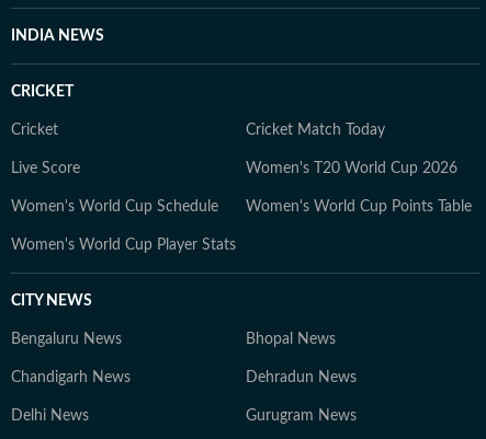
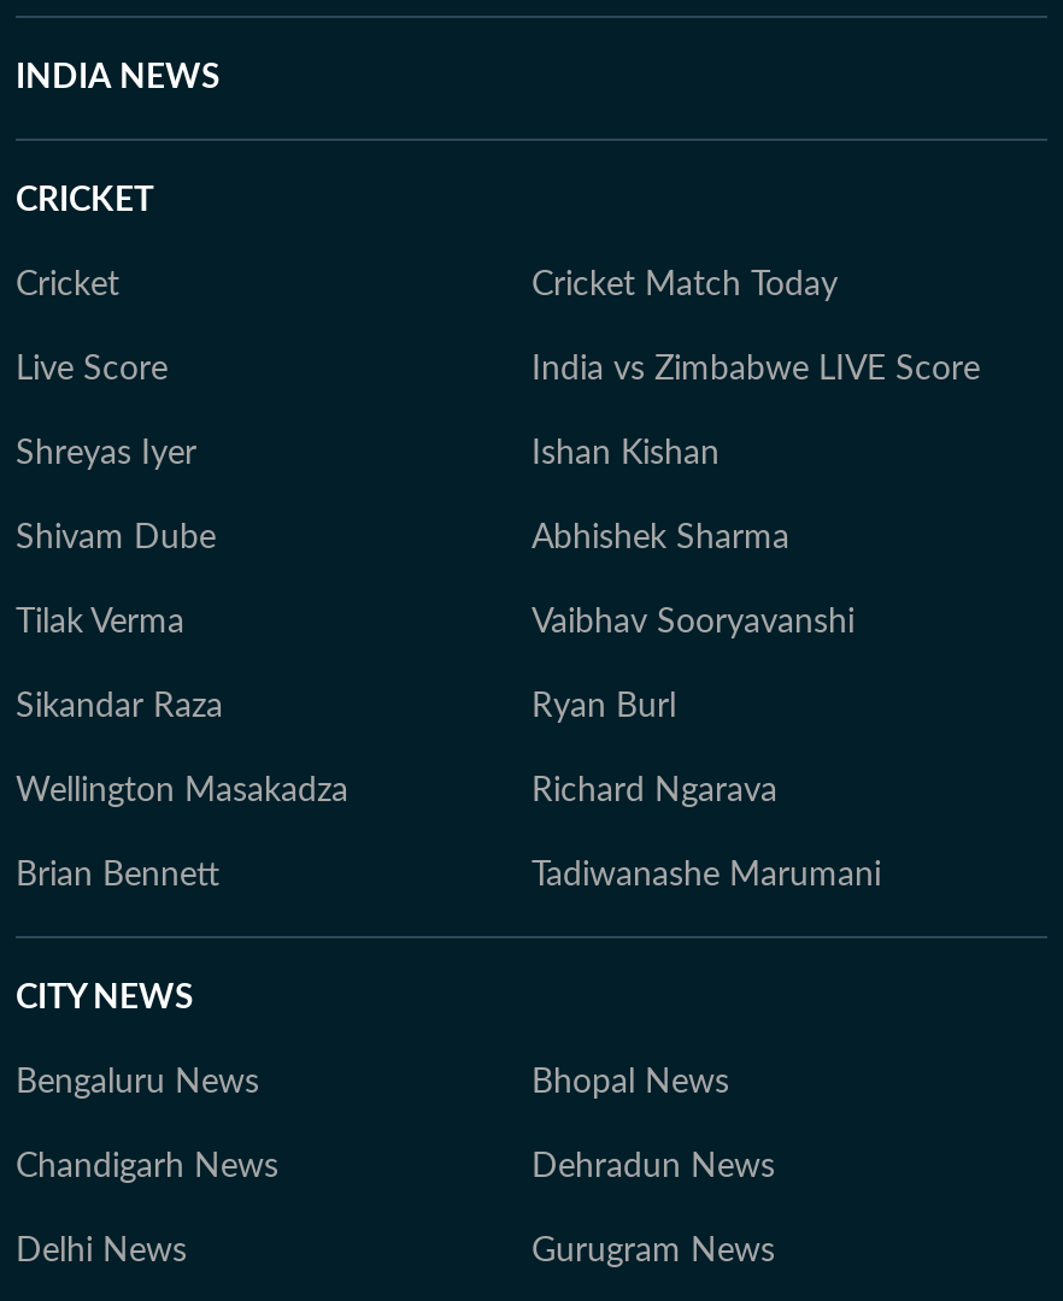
- Women's T20 World Cup 2026
- Women's World Cup Schedule
- Women's World Cup Points Table
- Women's World Cup Player Stats
+ India vs Zimbabwe LIVE Score
+ Shreyas Iyer
+ Ishan Kishan
+ Shivam Dube
+ Abhishek Sharma
+ Tilak Verma
+ Vaibhav Sooryavanshi
+ Sikandar Raza
+ Ryan Burl
+ Wellington Masakadza
+ Richard Ngarava
+ Brian Bennett
+ Tadiwanashe Marumani
